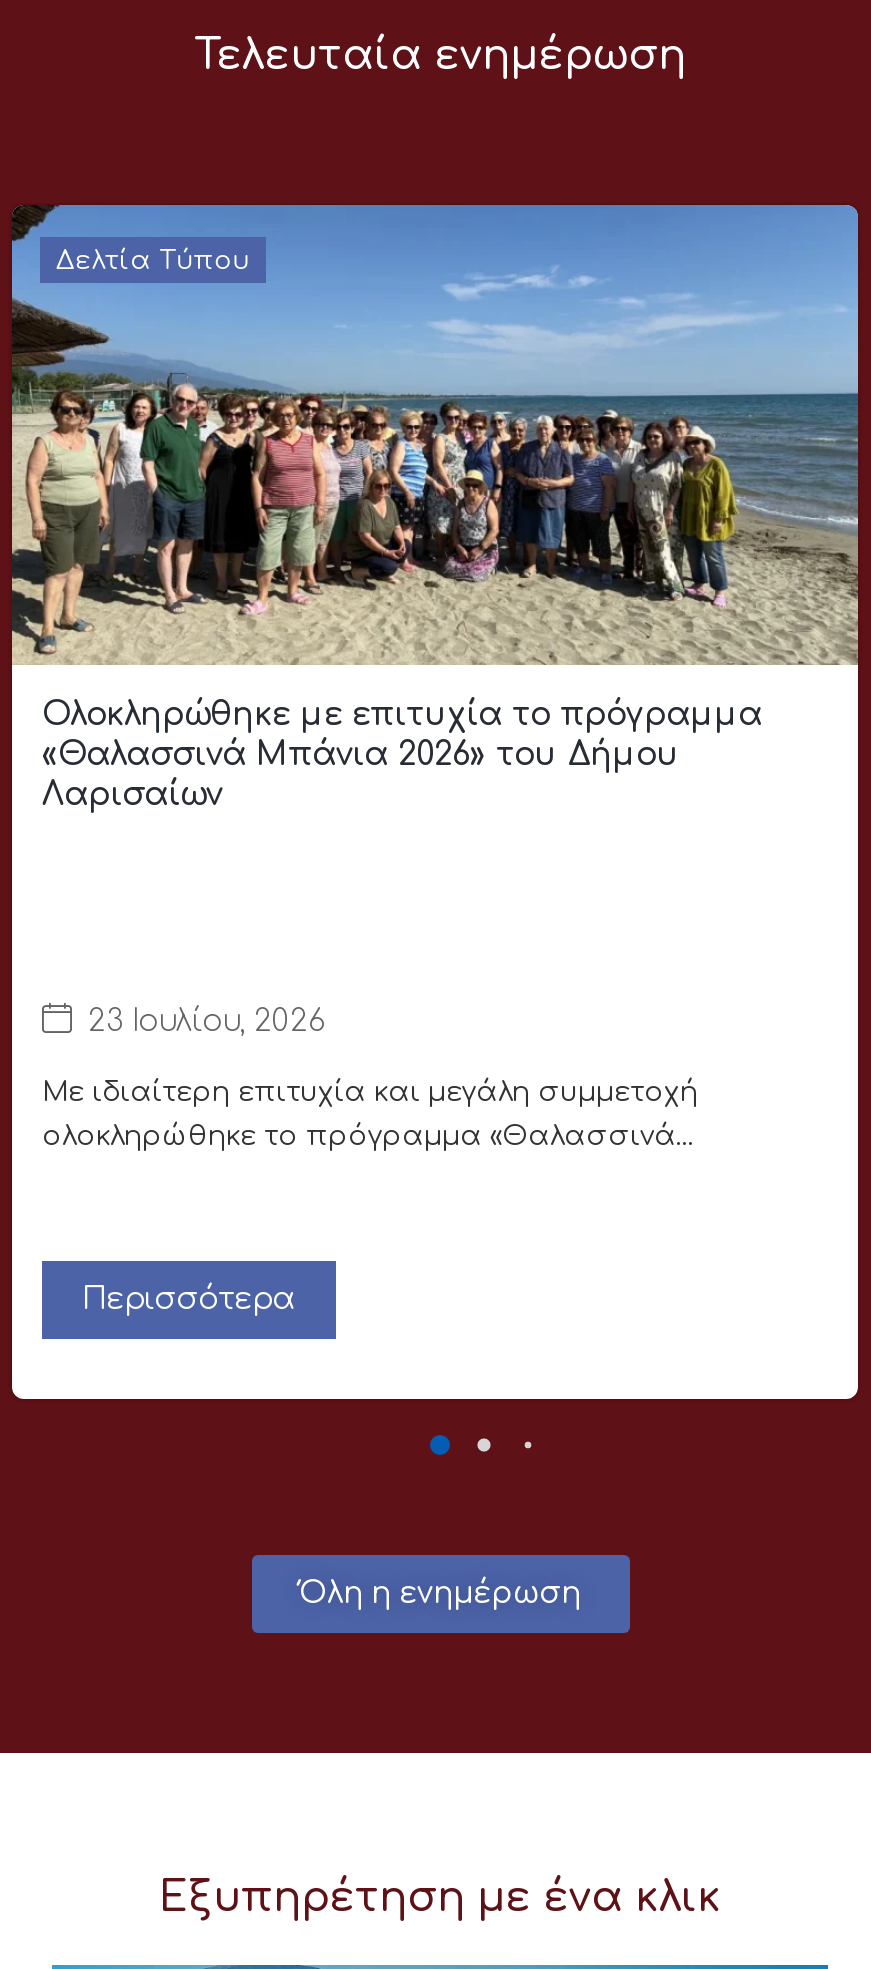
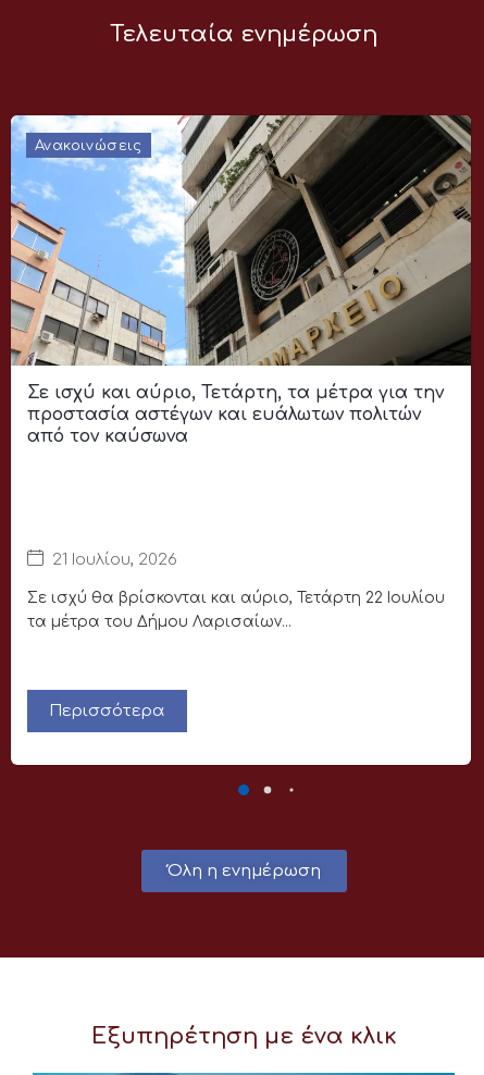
- [image]
- Δελτία Τύπου
+ [image]
+ Ανακοινώσεις

- Ολοκληρώθηκε με επιτυχία το πρόγραμμα
- «Θαλασσινά Μπάνια 2026» του Δήμου
- Λαρισαίων
+ Σε ισχύ και αύριο, Τετάρτη, τα μέτρα για την
+ προστασία αστέγων και ευάλωτων πολιτών
+ από τον καύσωνα

- 23 Ιουλίου, 2026
+ 21 Ιουλίου, 2026

- Με ιδιαίτερη επιτυχία και μεγάλη συμμετοχή
+ Σε ισχύ θα βρίσκονται και αύριο, Τετάρτη 22 Ιουλίου

- ολοκληρώθηκε το πρόγραμμα «Θαλασσινά...
+ τα μέτρα του Δήμου Λαρισαίων...
